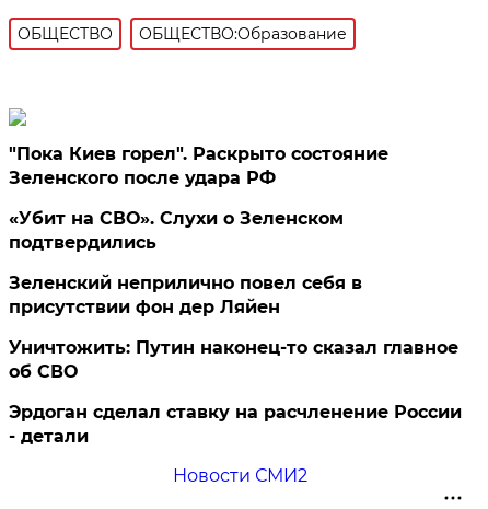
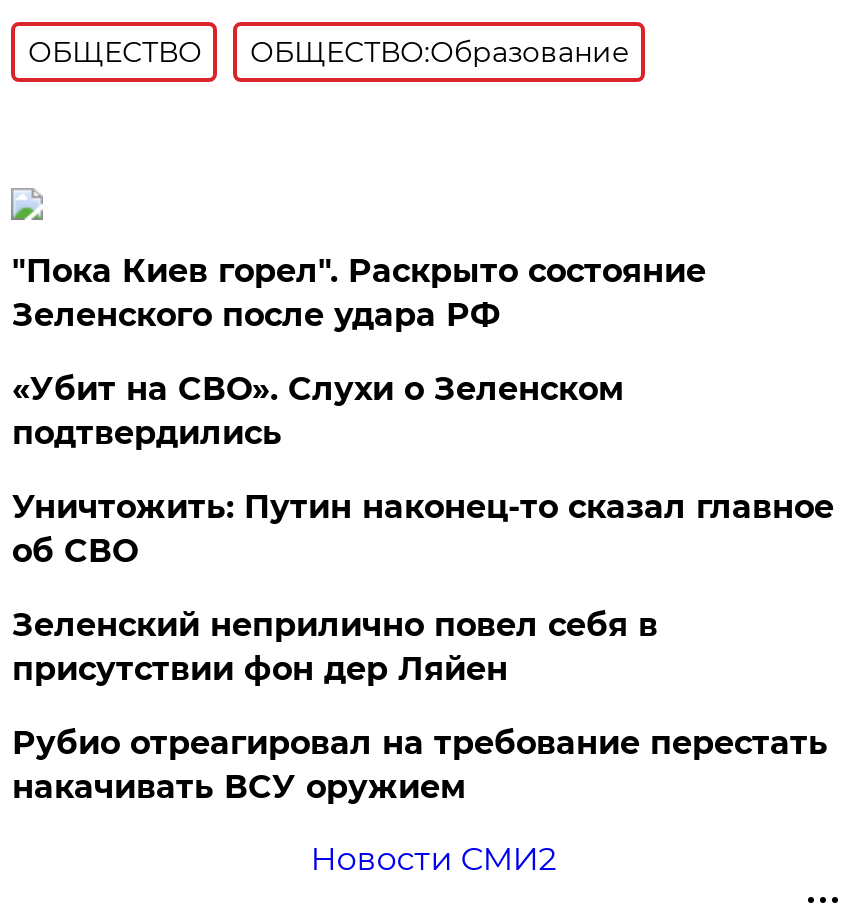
moved down: Зеленский неприлично повел cебя в | присутствии фон дер Ляйен

moved up: Уничтожить: Путин наконец-то сказал главное | об СВО

- Эрдоган сделал ставку на расчленение России
- - детали
+ Рубио отреагировал на требование перестать
+ накачивать ВСУ оружием
